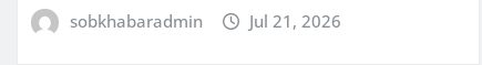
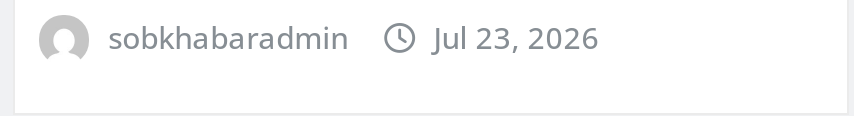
- Jul 21, 2026
+ Jul 23, 2026
